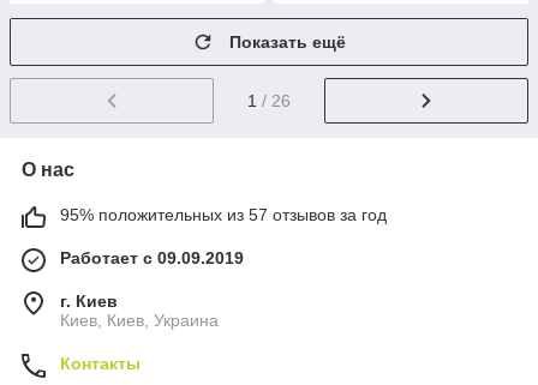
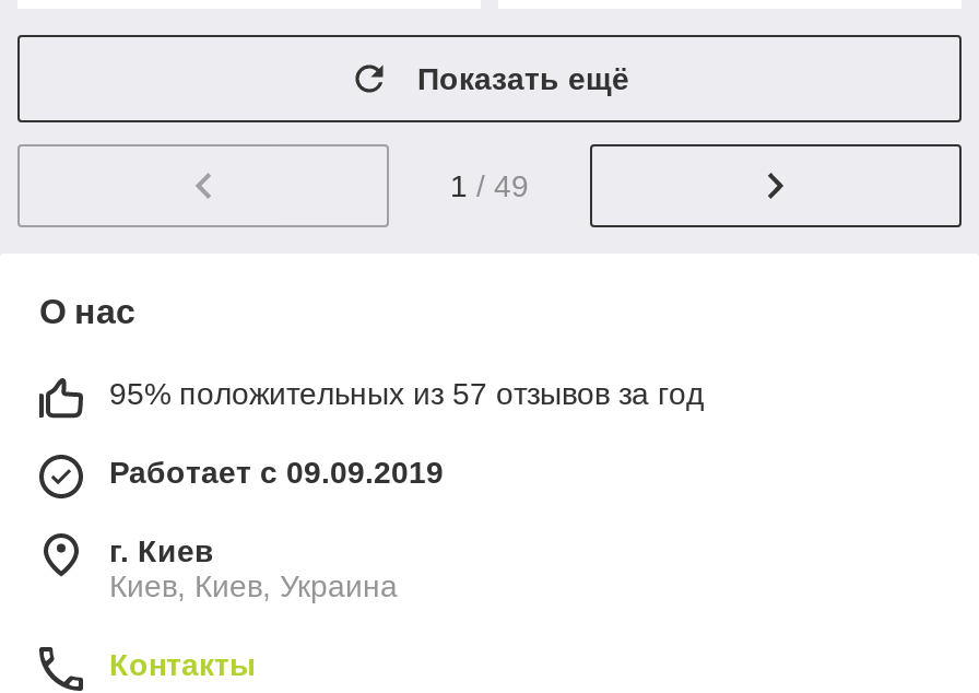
- 1 / 26
+ 1 / 49
